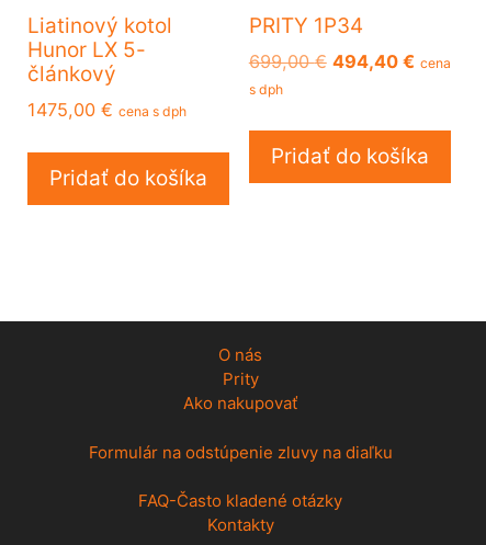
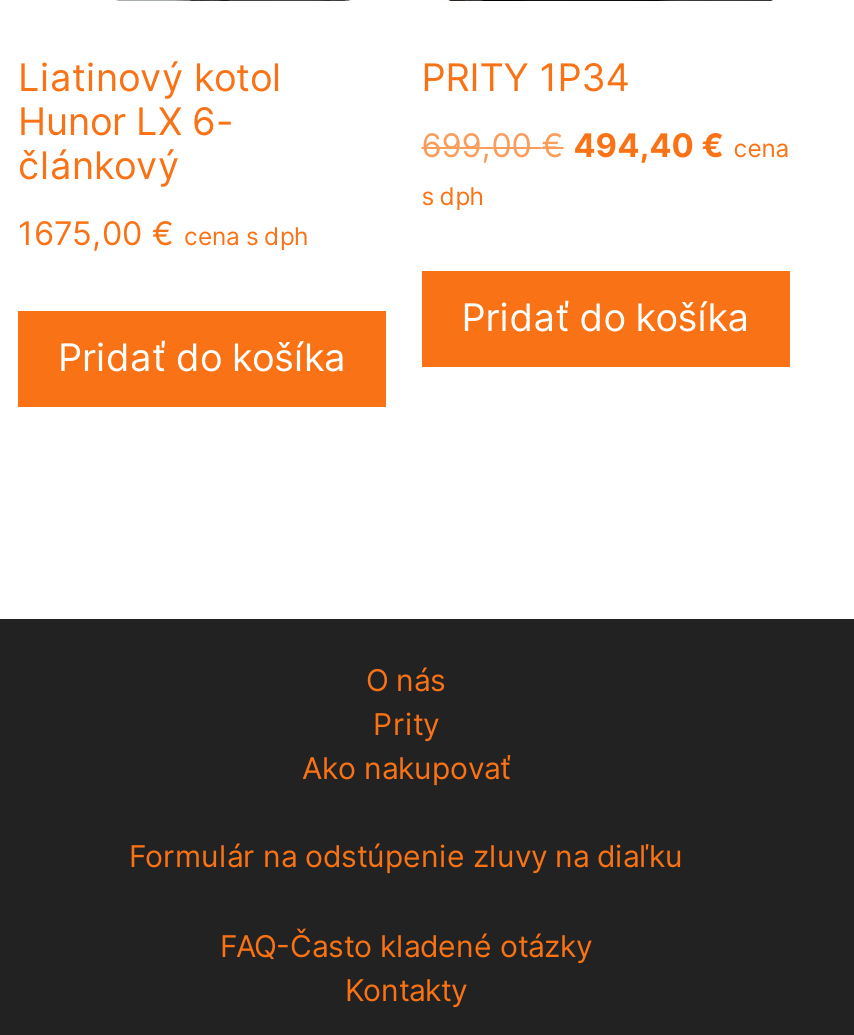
- Hunor LX 5-
+ Hunor LX 6-

- 1475,00 € cena s dph
+ 1675,00 € cena s dph
